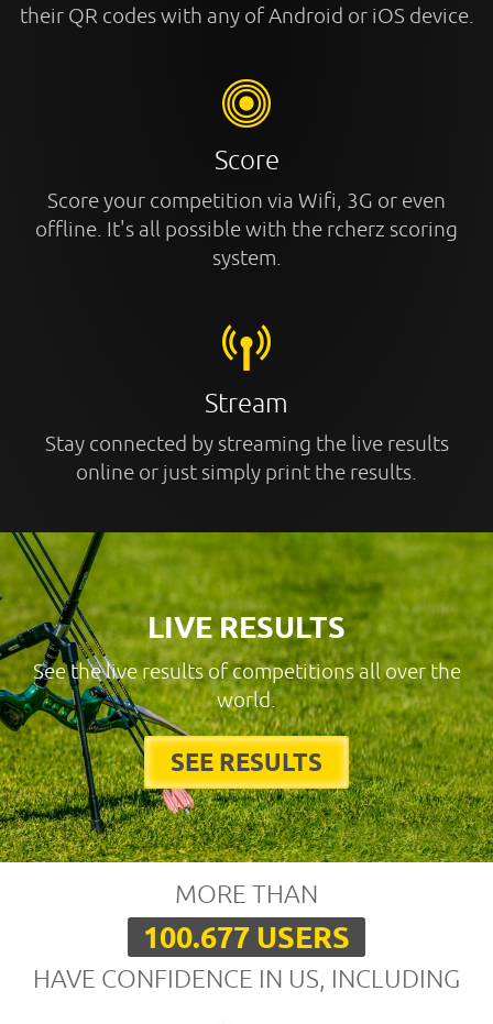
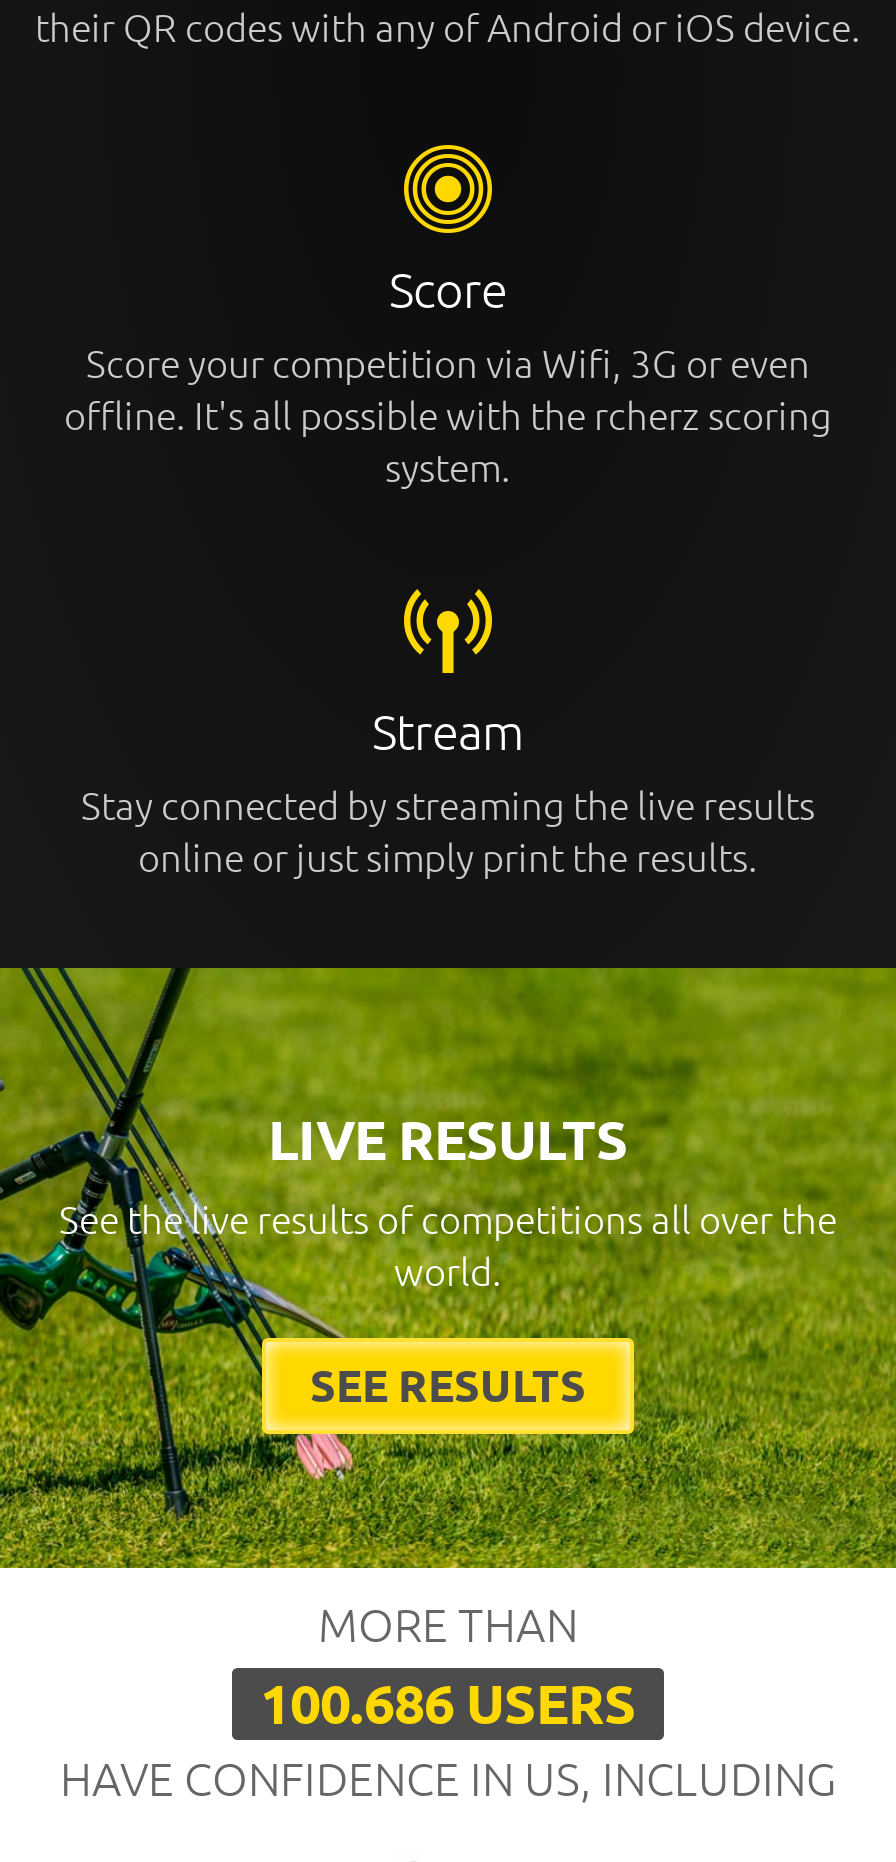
- 100.677 USERS
+ 100.686 USERS
